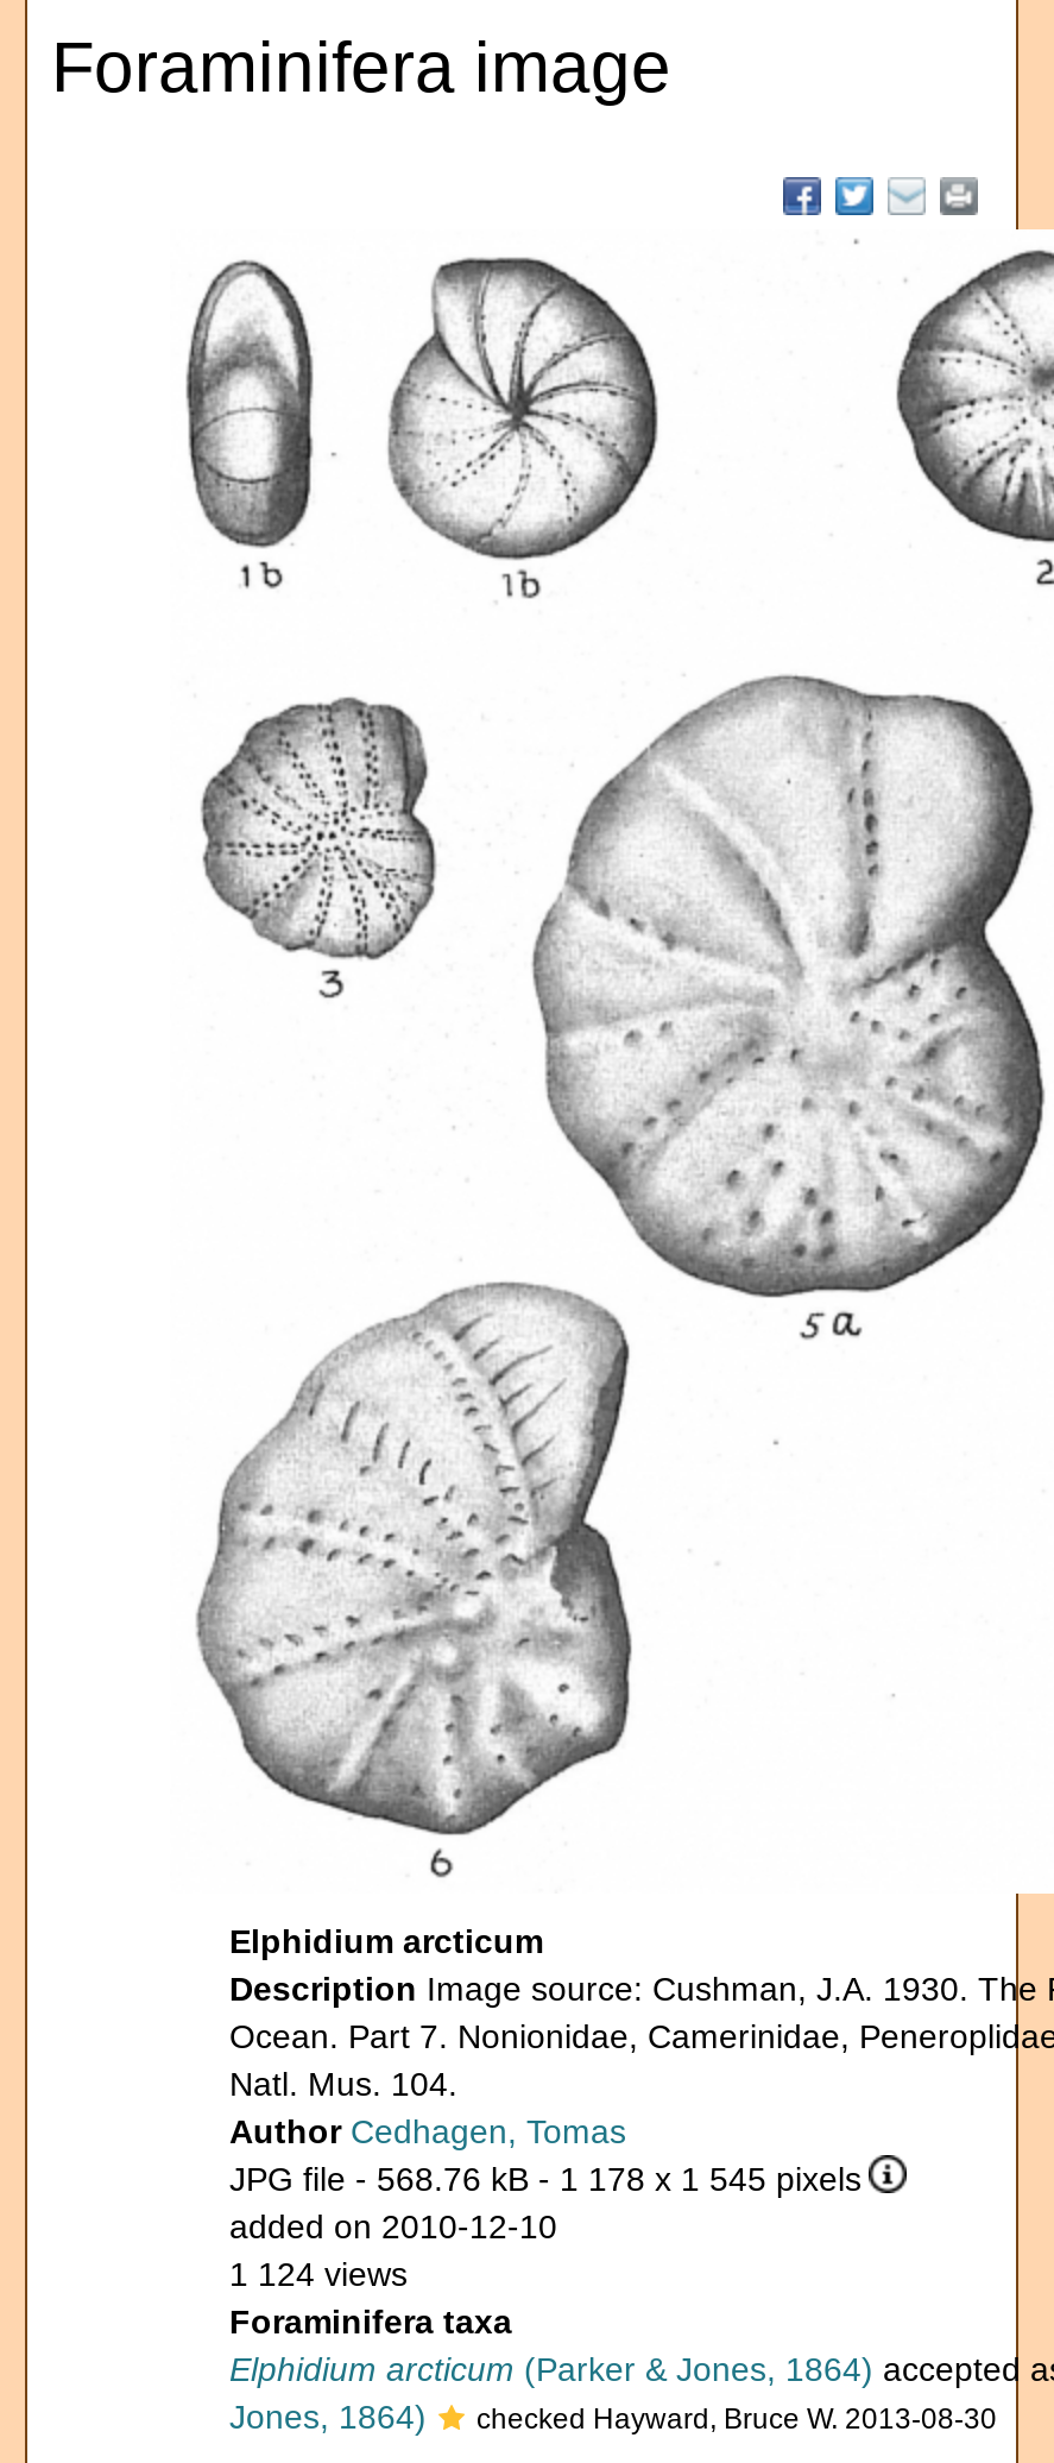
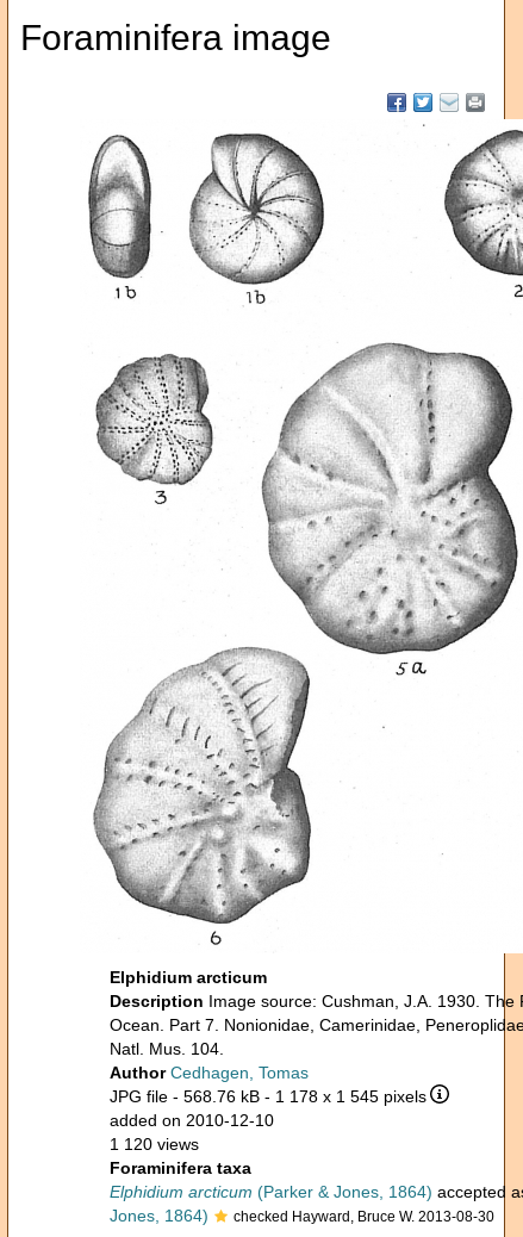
- 1 124 views
+ 1 120 views
